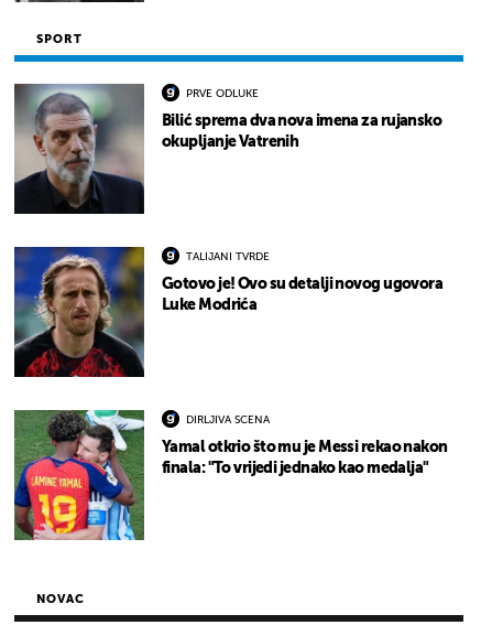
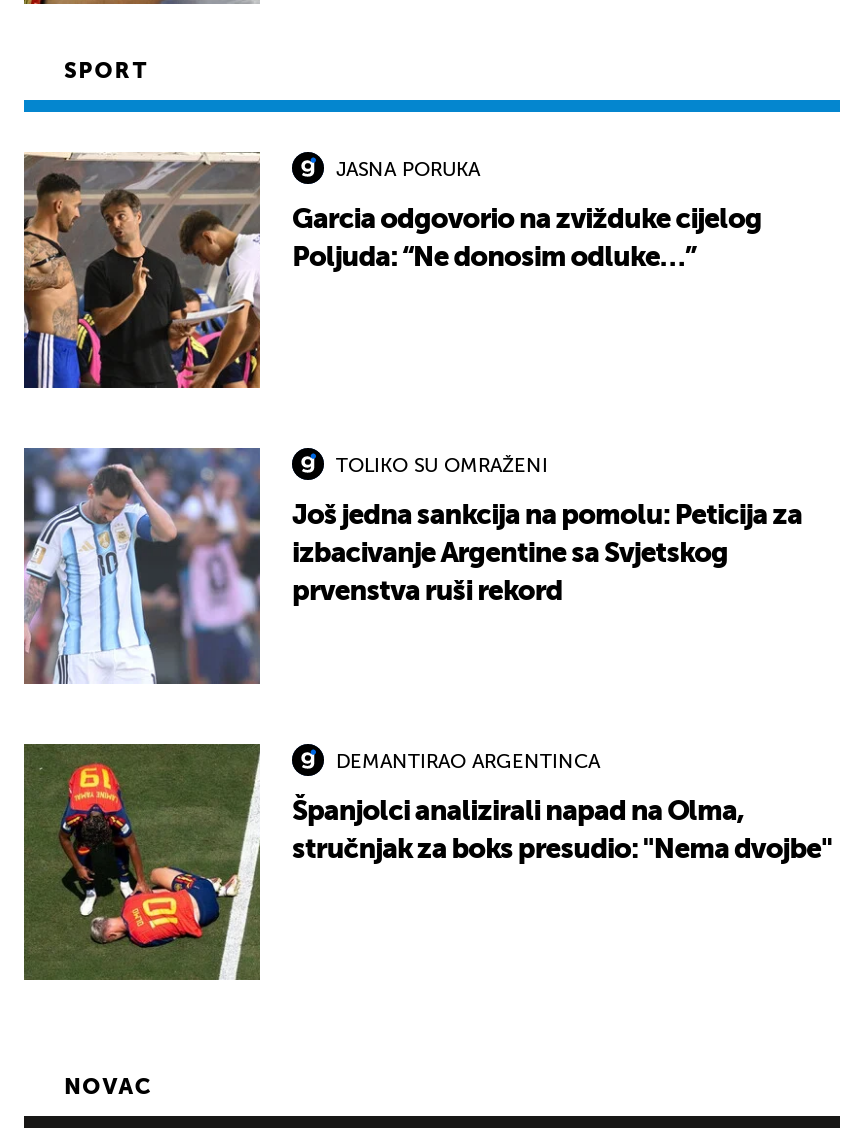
- [image]
- Bilić sprema dva nova imena za rujansko
- okupljanje Vatrenih
+ [image]
+ Garcia odgovorio na zvižduke cijelog
+ Poljuda: “Ne donosim odluke…”

- PRVE ODLUKE
+ JASNA PORUKA

- [image]
- Gotovo je! Ovo su detalji novog ugovora
- Luke Modrića
+ [image]
+ Još jedna sankcija na pomolu: Peticija za
+ izbacivanje Argentine sa Svjetskog
+ prvenstva ruši rekord

- TALIJANI TVRDE
+ TOLIKO SU OMRAŽENI

- [image]
- Yamal otkrio što mu je Messi rekao nakon
- finala: "To vrijedi jednako kao medalja"
+ [image]
+ Španjolci analizirali napad na Olma,
+ stručnjak za boks presudio: "Nema dvojbe"

- DIRLJIVA SCENA
+ DEMANTIRAO ARGENTINCA
